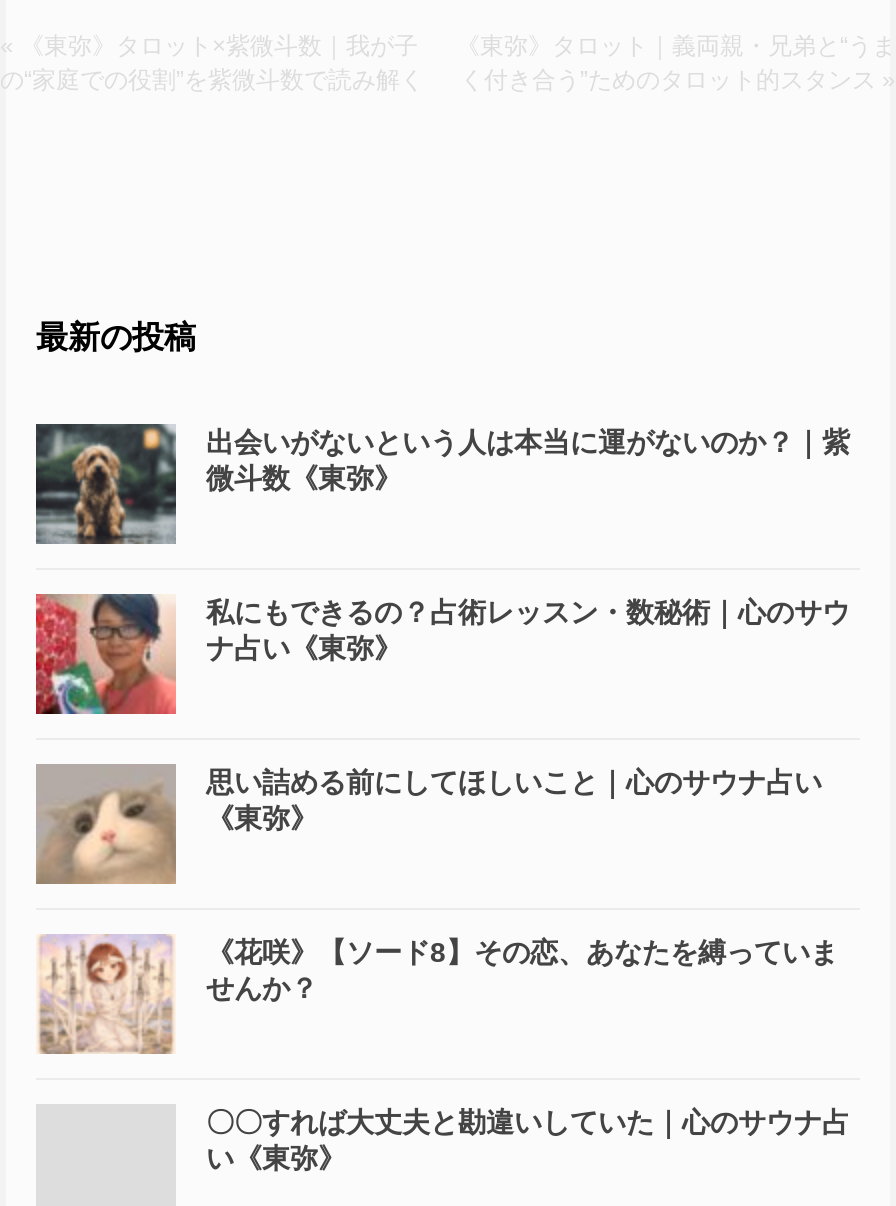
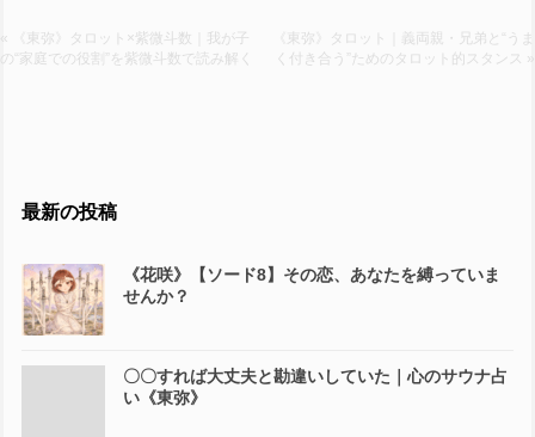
- [image]
- 出会いがないという人は本当に運がないのか？｜紫
- 微斗数《東弥》

- [image]
- 私にもできるの？占術レッスン・数秘術｜心のサウ
- ナ占い《東弥》

- [image]
- 思い詰める前にしてほしいこと｜心のサウナ占い
- 《東弥》
